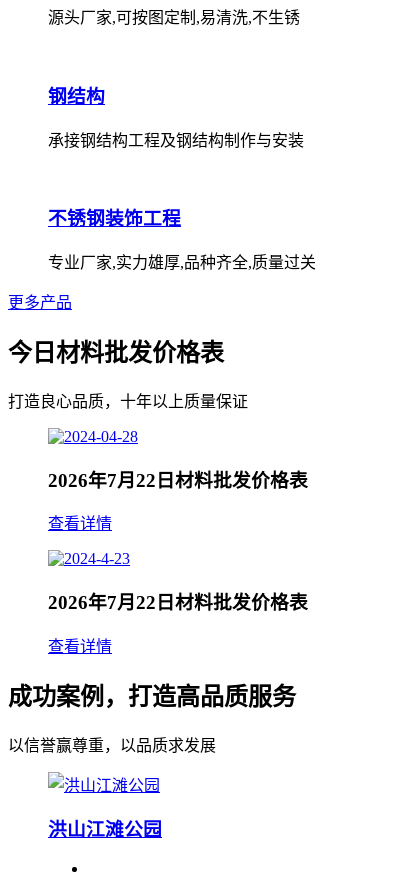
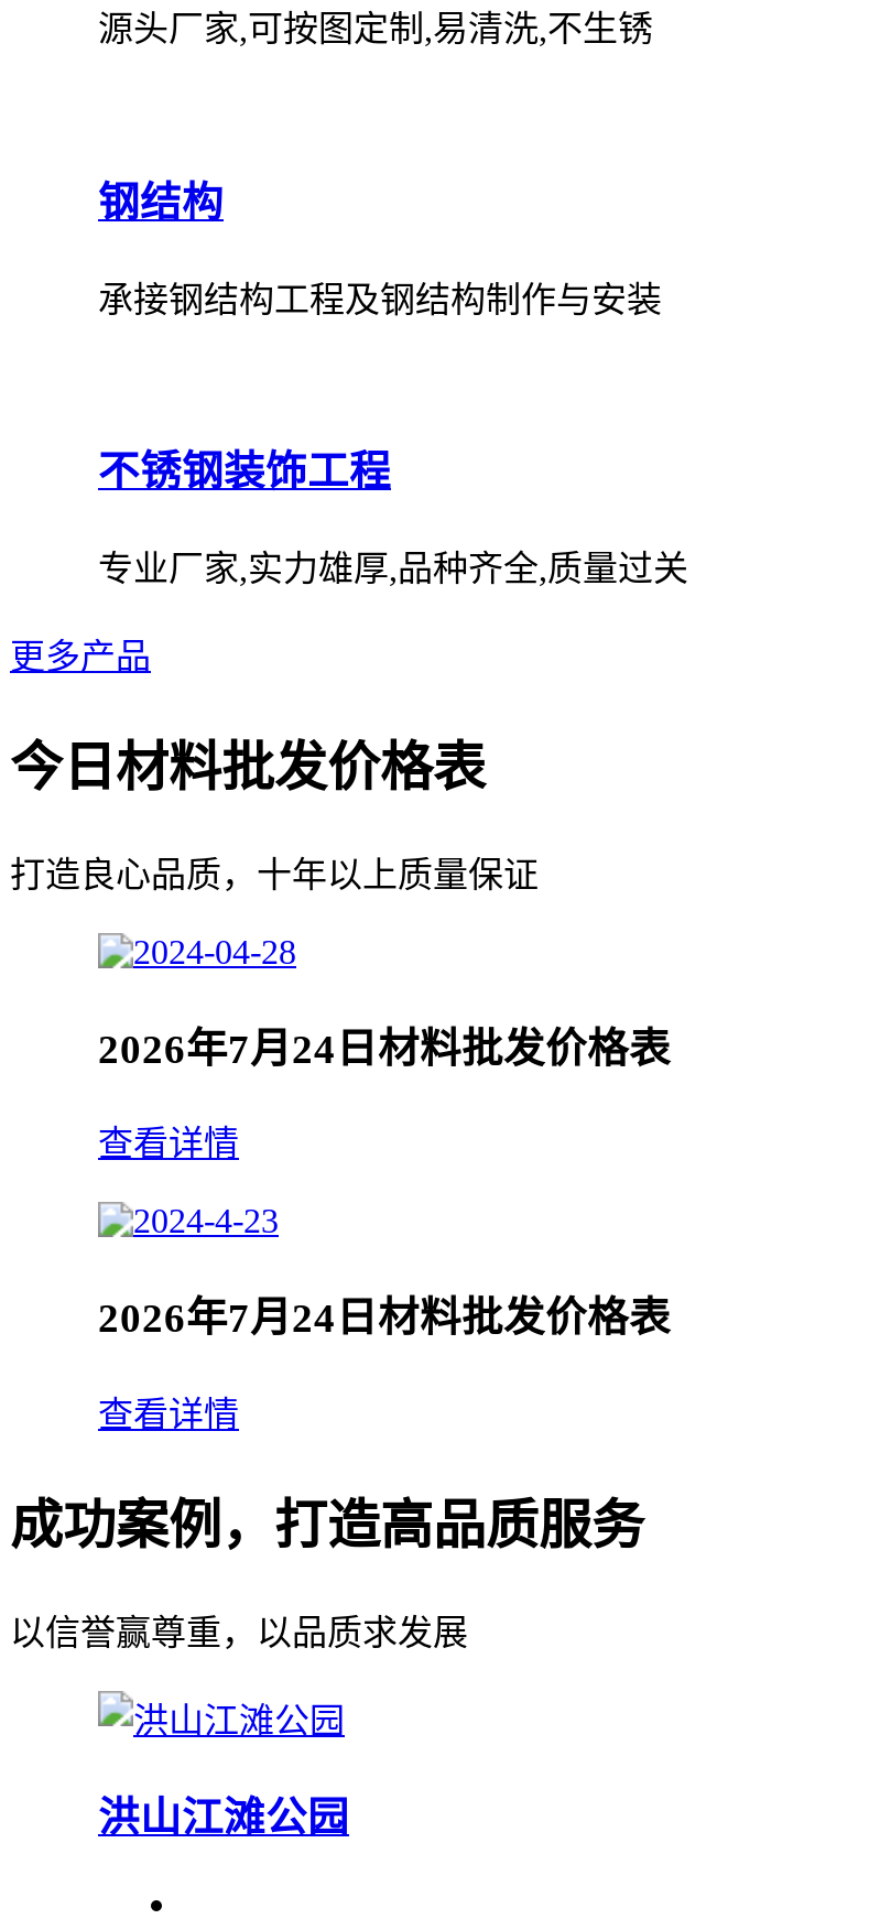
- 2026年7月22日材料批发价格表
+ 2026年7月24日材料批发价格表

- 2026年7月22日材料批发价格表
+ 2026年7月24日材料批发价格表
